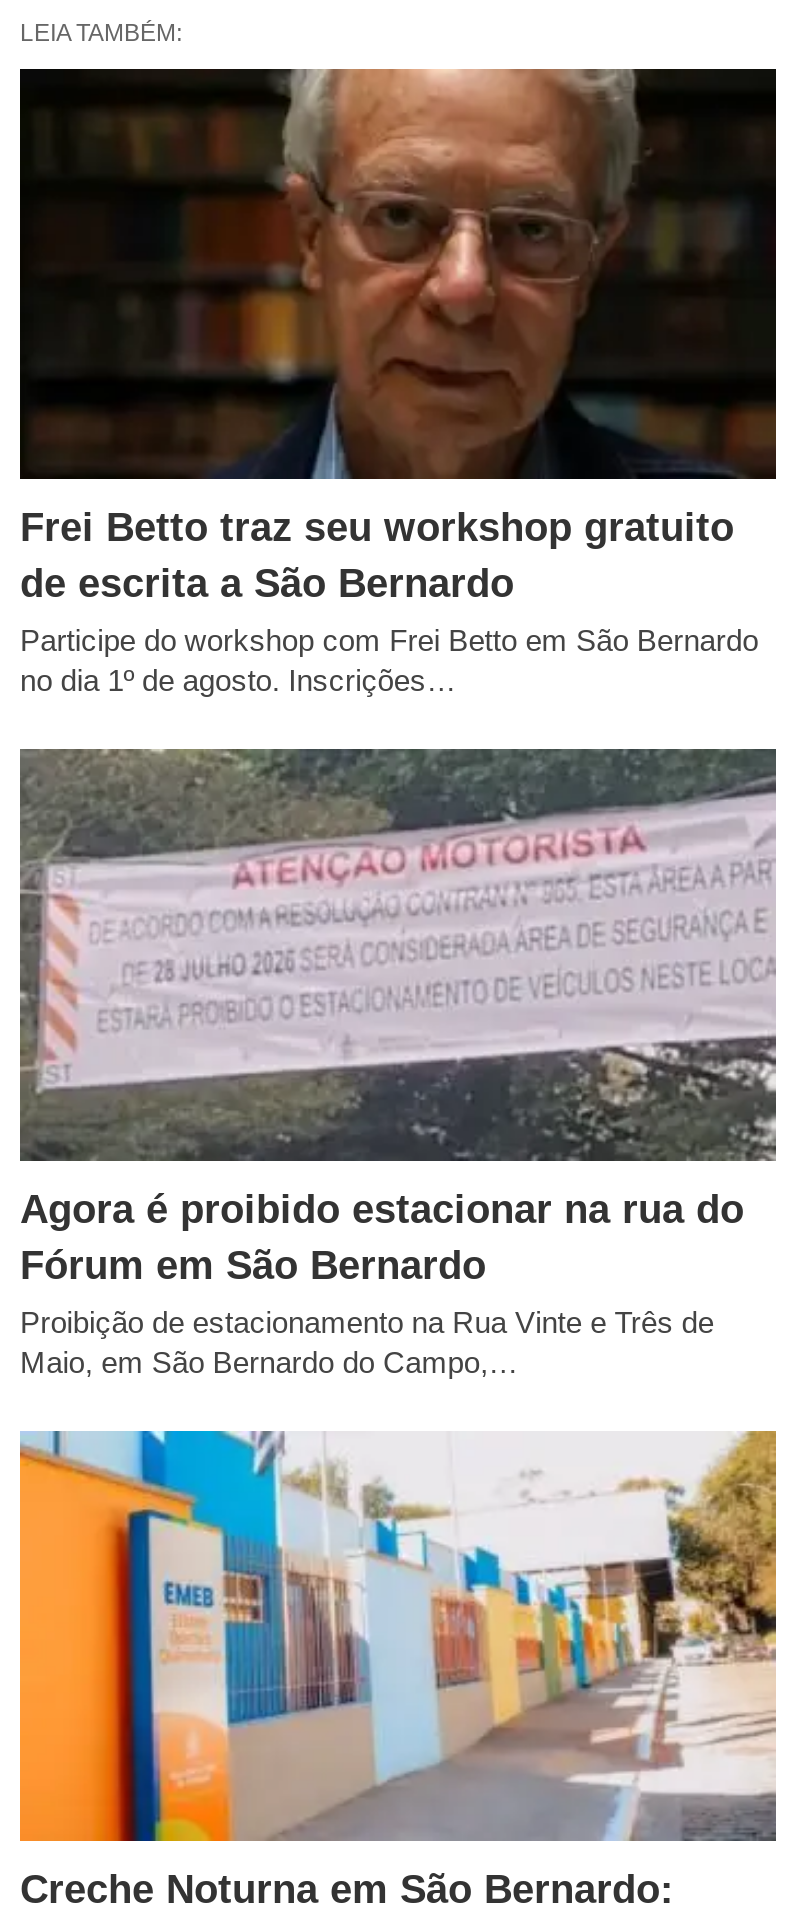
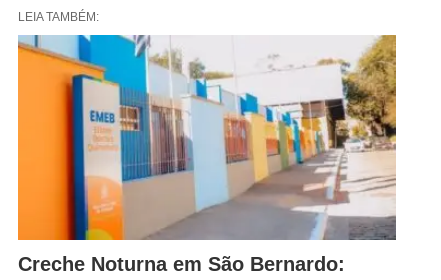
- [image]
- Frei Betto traz seu workshop gratuito
- de escrita a São Bernardo
- Participe do workshop com Frei Betto em São Bernardo
- no dia 1º de agosto. Inscrições…

- [image]
- Agora é proibido estacionar na rua do
- Fórum em São Bernardo
- Proibição de estacionamento na Rua Vinte e Três de
- Maio, em São Bernardo do Campo,…
